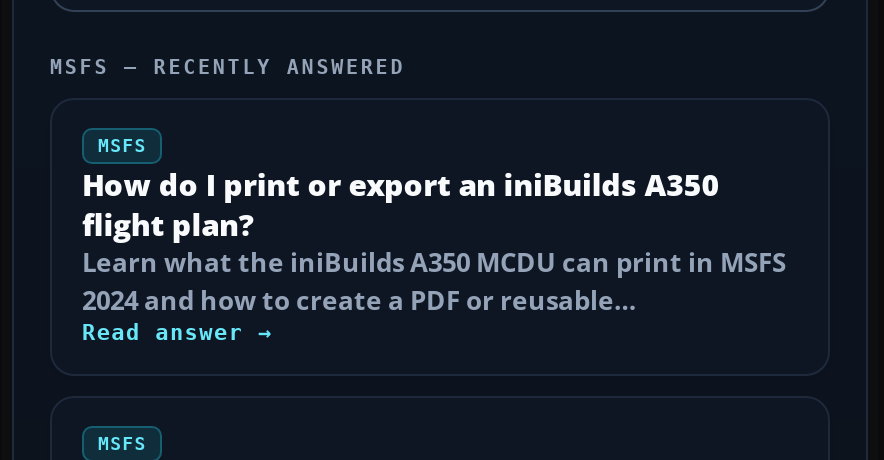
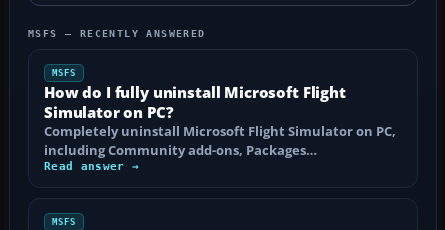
- How do I print or export an iniBuilds A350
- flight plan?
- Learn what the iniBuilds A350 MCDU can print in MSFS
- 2024 and how to create a PDF or reusable…
+ How do I fully uninstall Microsoft Flight
+ Simulator on PC?
+ Completely uninstall Microsoft Flight Simulator on PC,
+ including Community add-ons, Packages…
